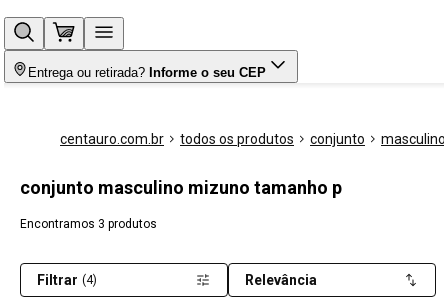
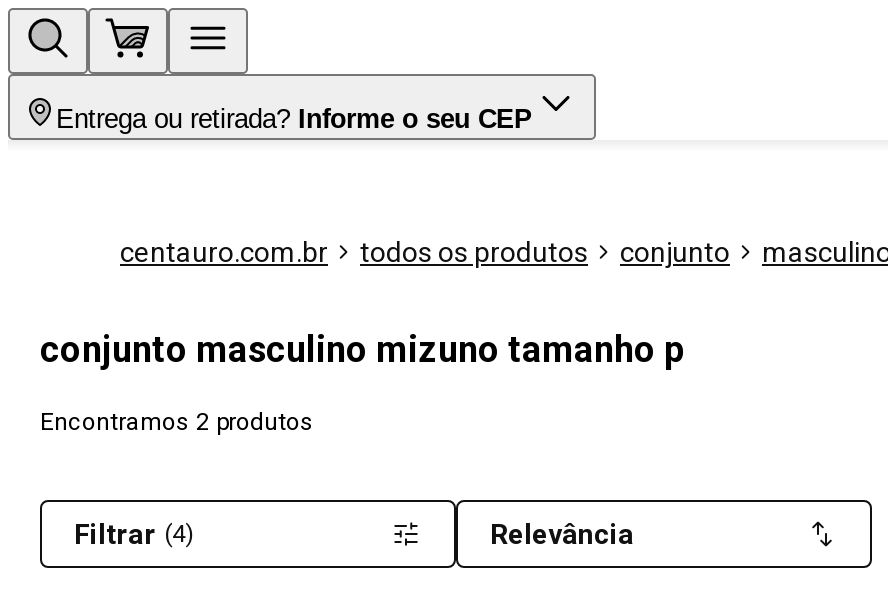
- Encontramos 3 produtos
+ Encontramos 2 produtos
